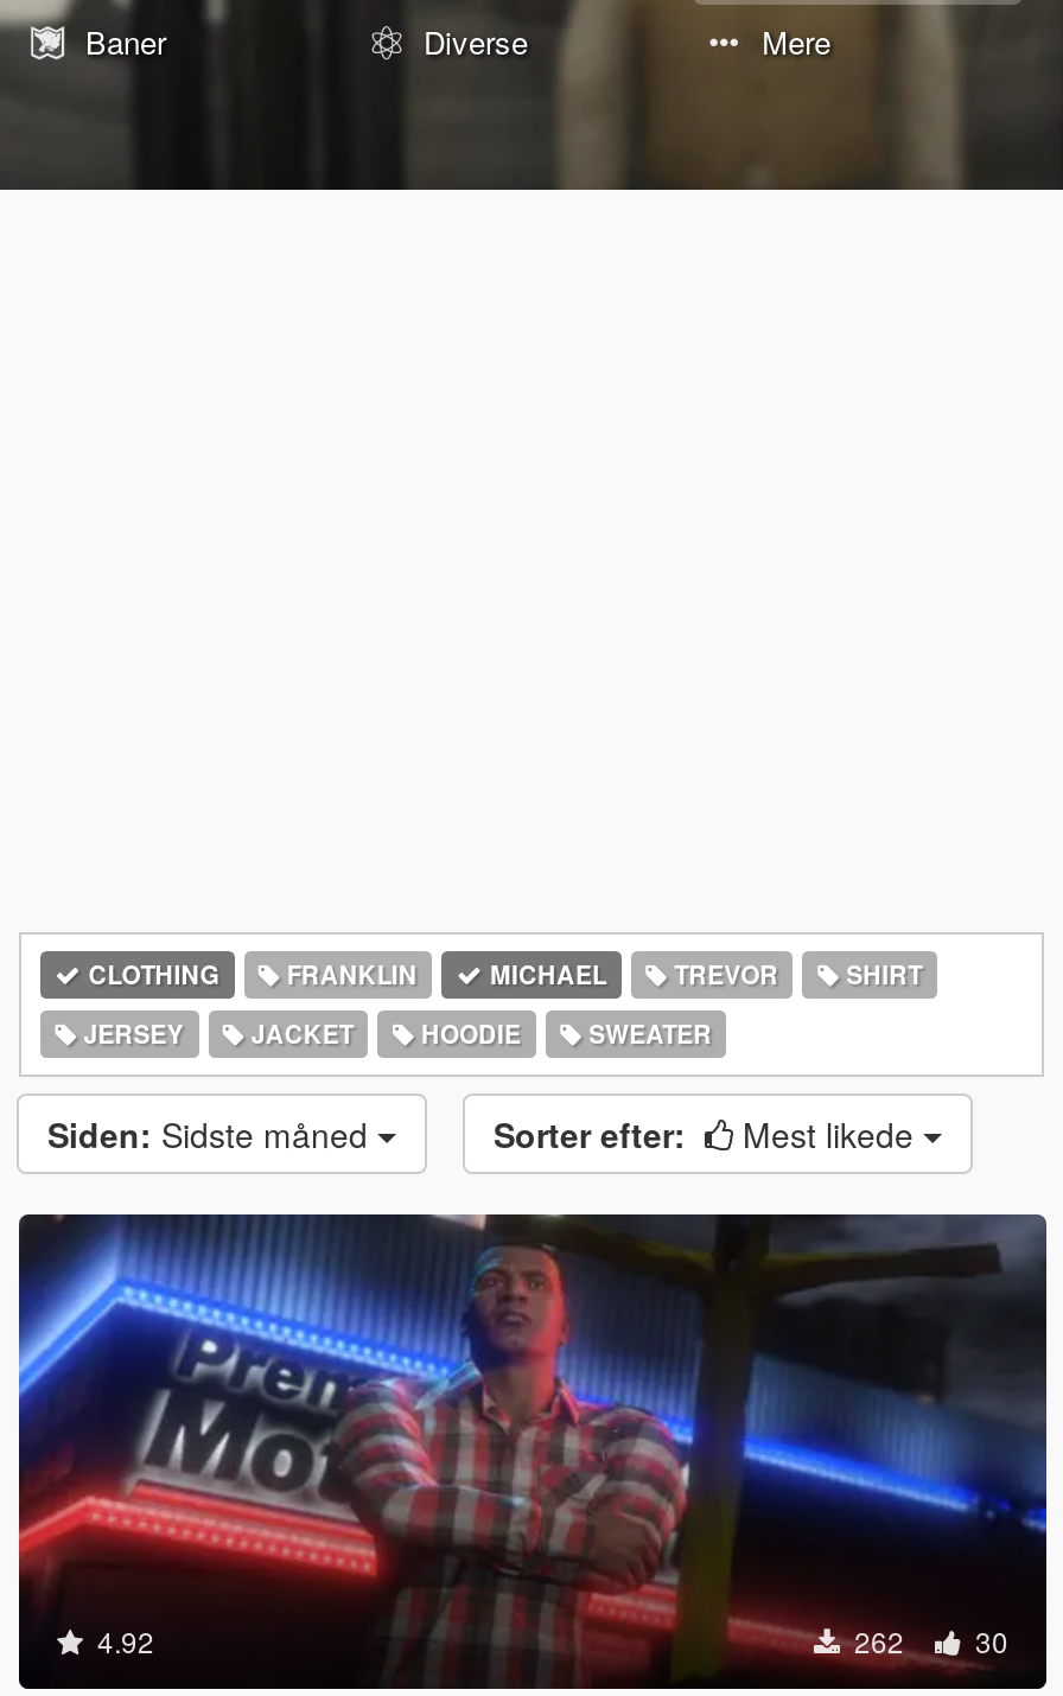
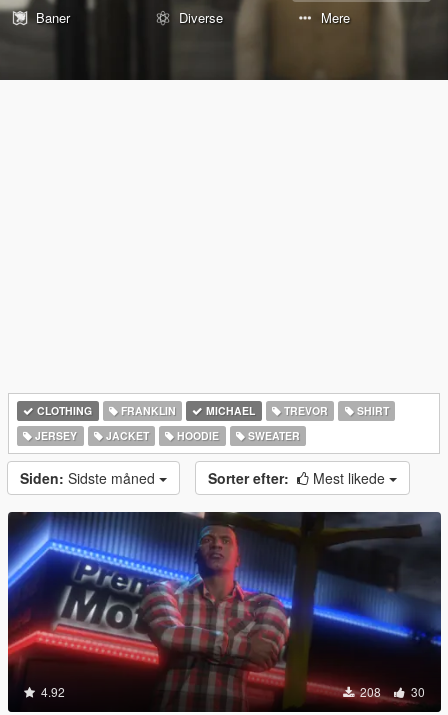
- 262 30
+ 208 30
